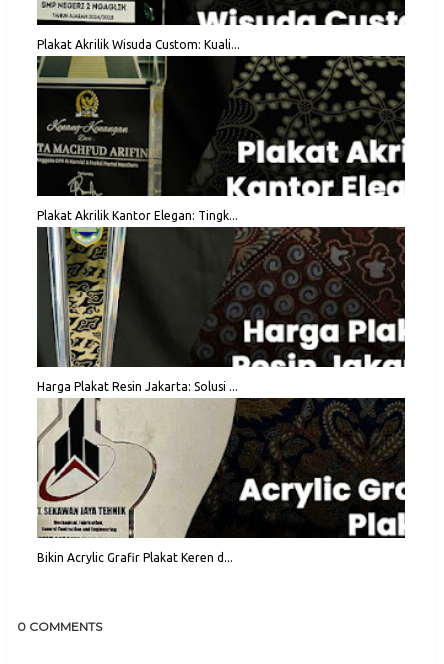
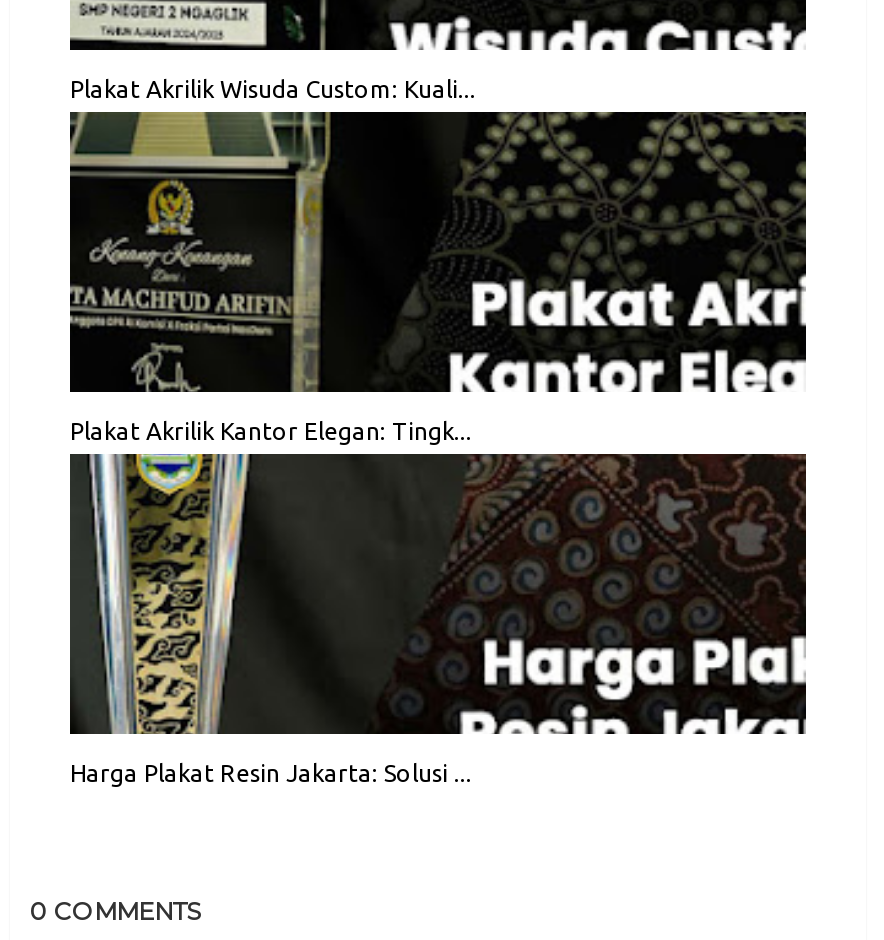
- [image]
- Bikin Acrylic Grafir Plakat Keren d...
